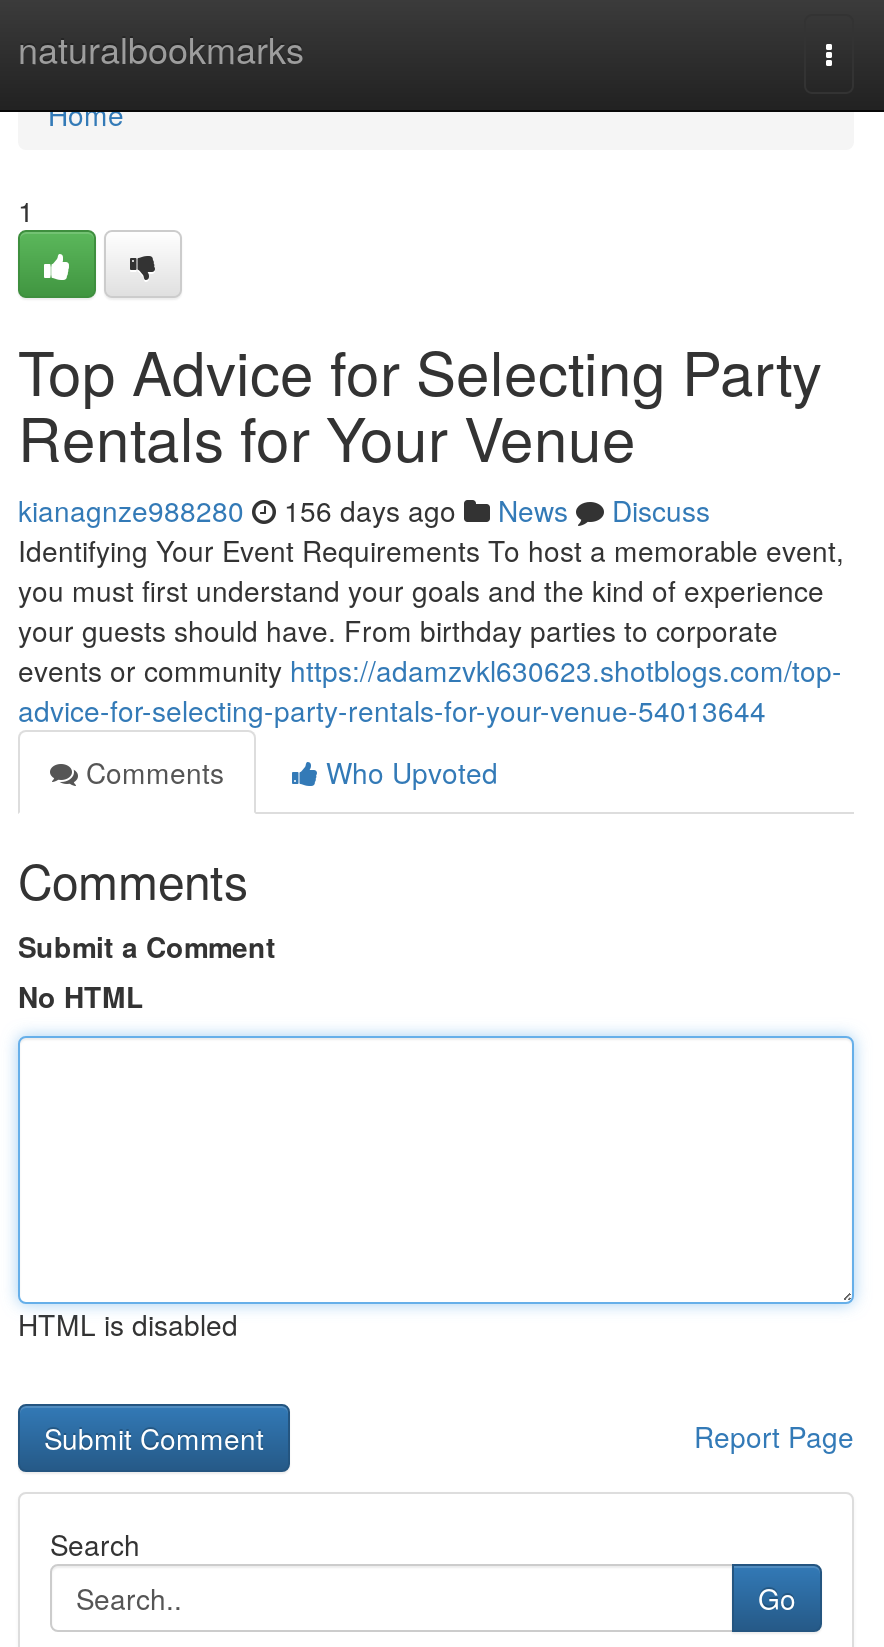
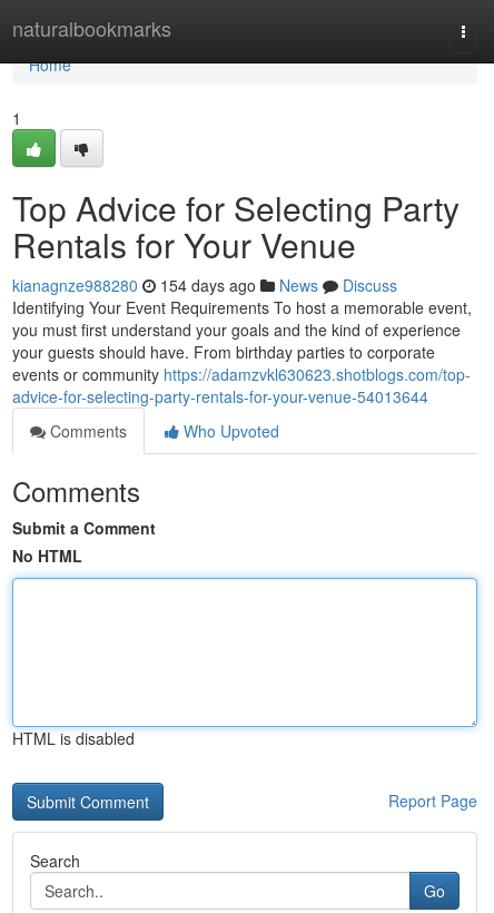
- kianagnze988280 156 days ago News Discuss
+ kianagnze988280 154 days ago News Discuss
